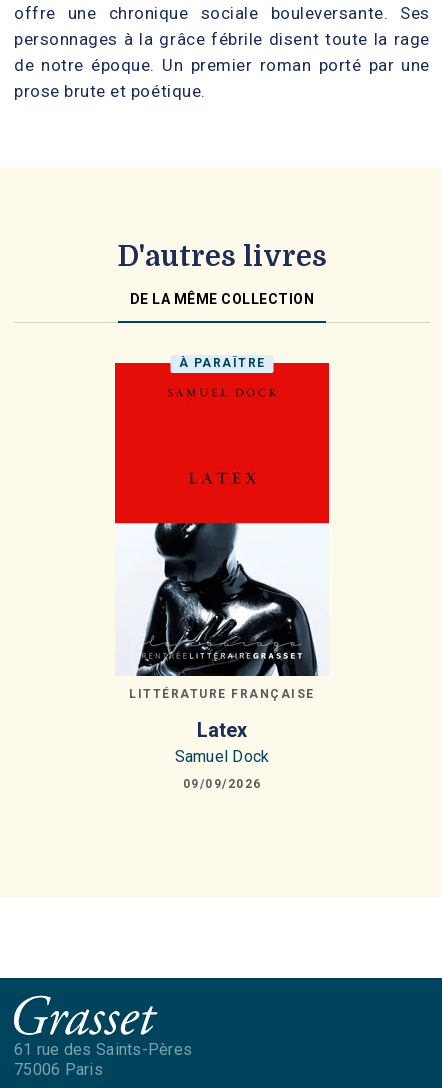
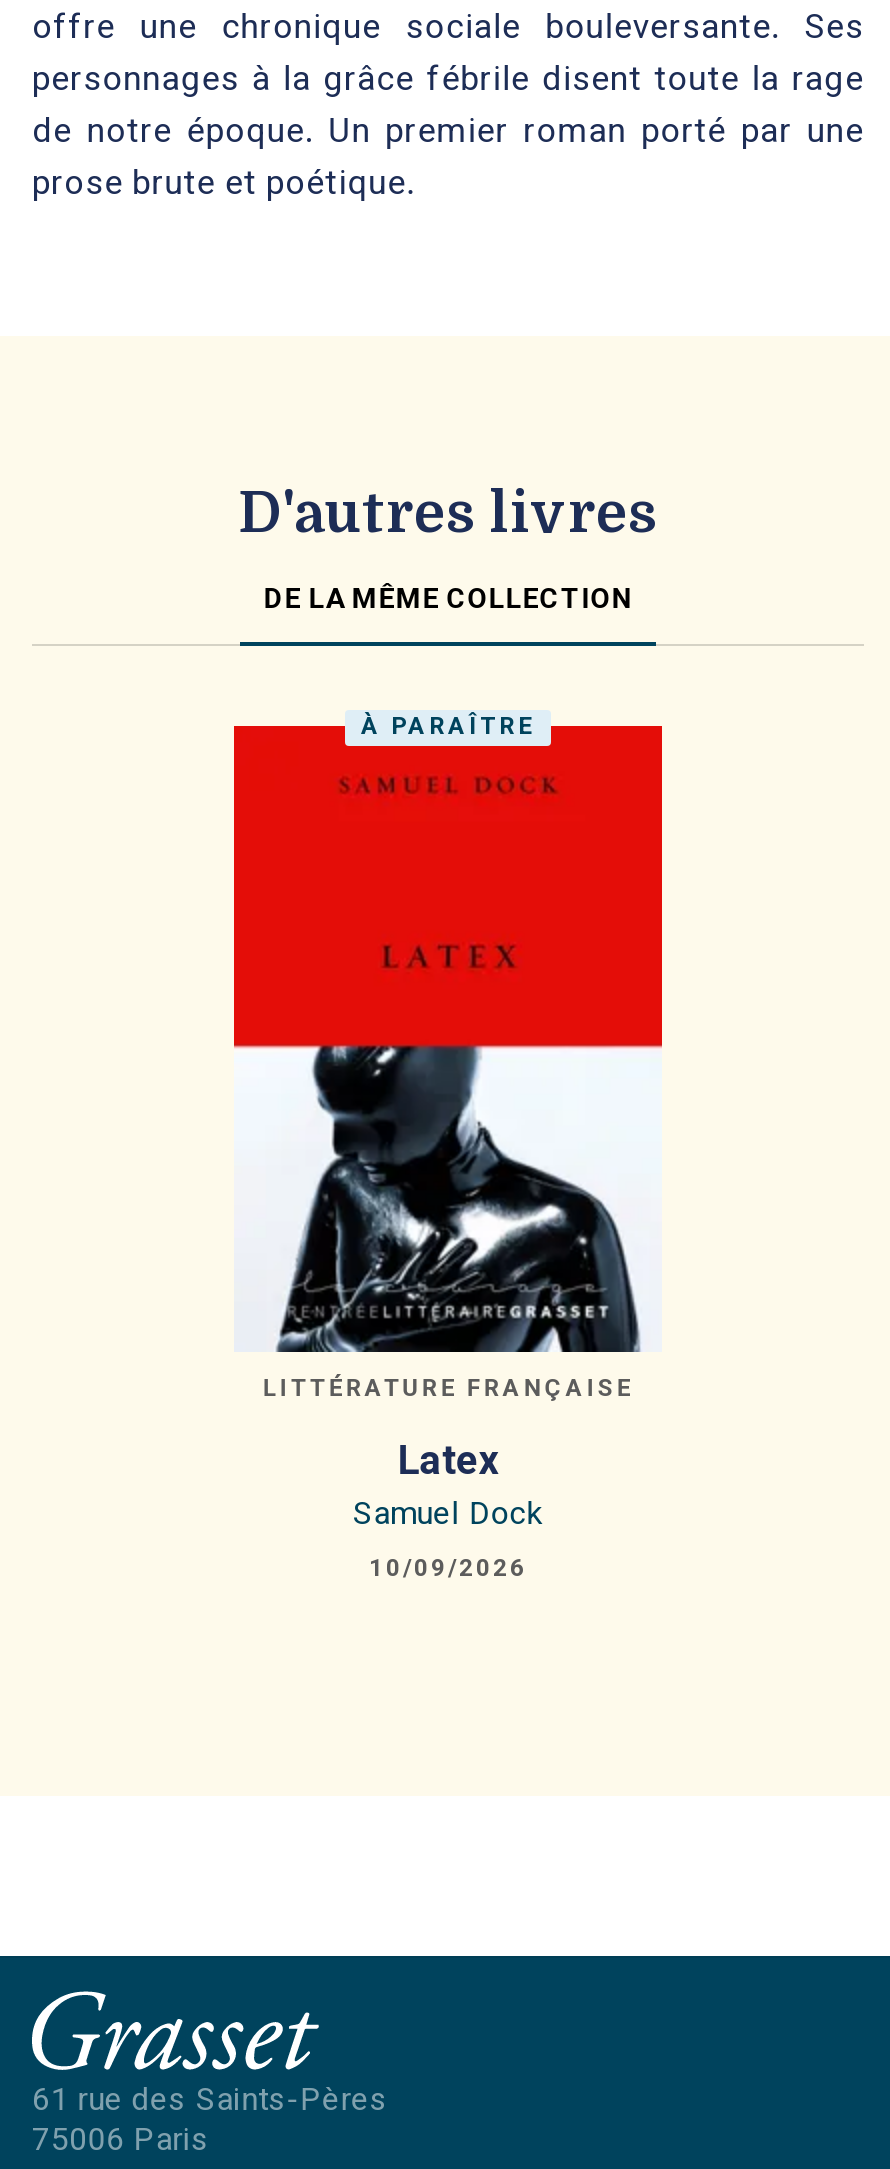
- 09/09/2026
+ 10/09/2026
